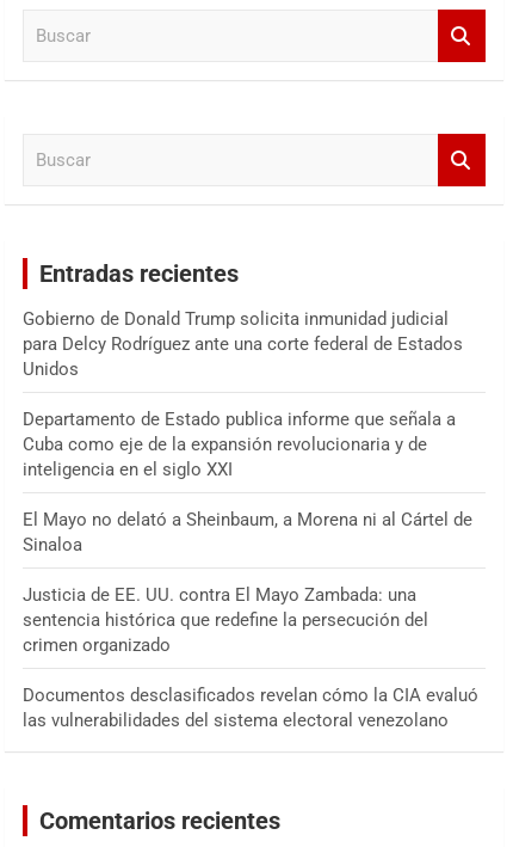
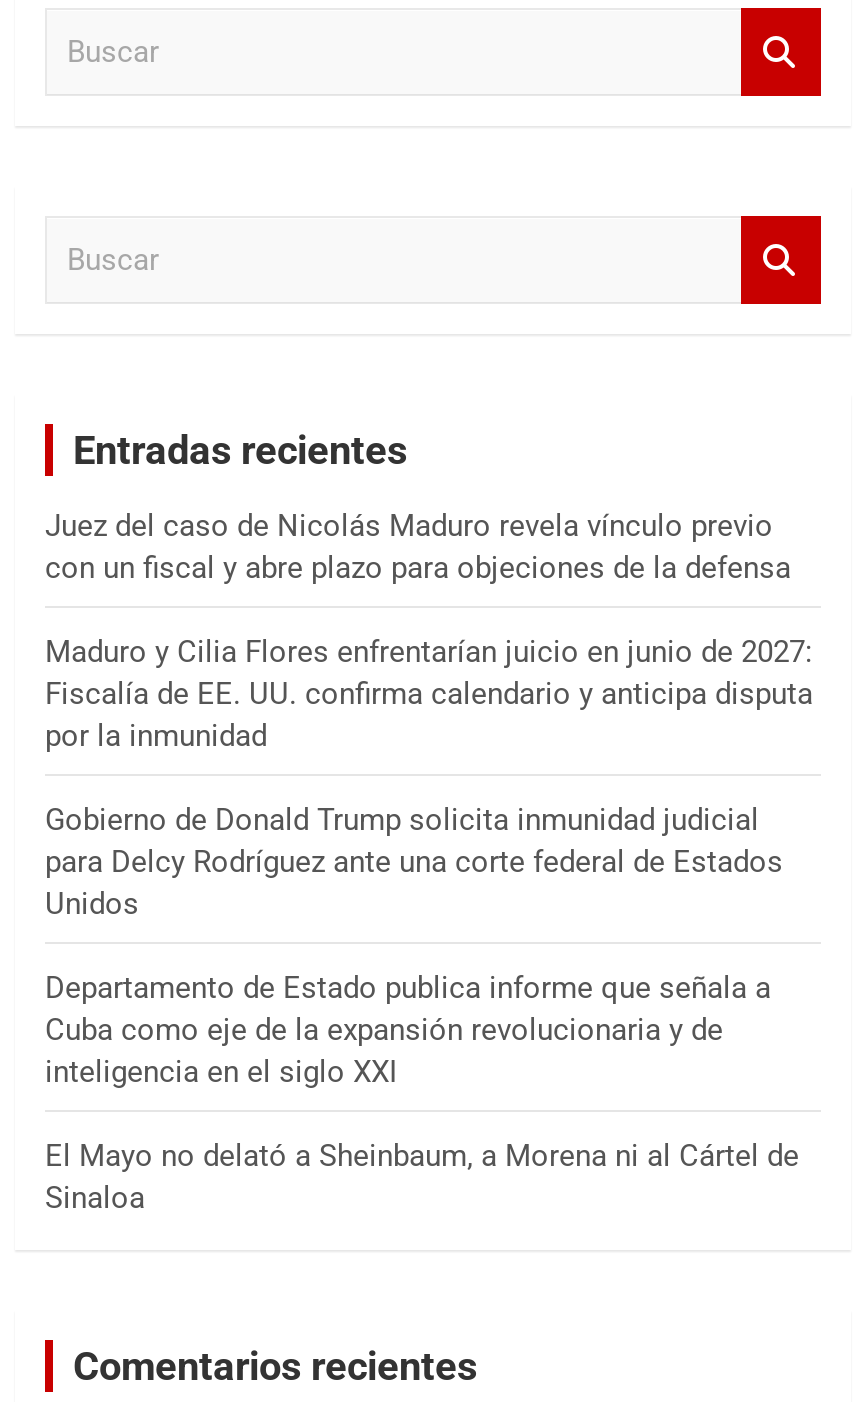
+ Juez del caso de Nicolás Maduro revela vínculo previo
+ con un fiscal y abre plazo para objeciones de la defensa
+ Maduro y Cilia Flores enfrentarían juicio en junio de 2027:
+ Fiscalía de EE. UU. confirma calendario y anticipa disputa
+ por la inmunidad

moved down: Gobierno de Donald Trump solicita inmunidad judicial | para Delcy Rodríguez ante una corte federal de Estados | Unidos | Departamento de Estado publica informe que señala a | Cuba como eje de la expansión revolucionaria y de | inteligencia en el siglo XXI | El Mayo no delató a Sheinbaum, a Morena ni al Cártel de | Sinaloa

- Justicia de EE. UU. contra El Mayo Zambada: una
- sentencia histórica que redefine la persecución del
- crimen organizado
- Documentos desclasificados revelan cómo la CIA evaluó
- las vulnerabilidades del sistema electoral venezolano
